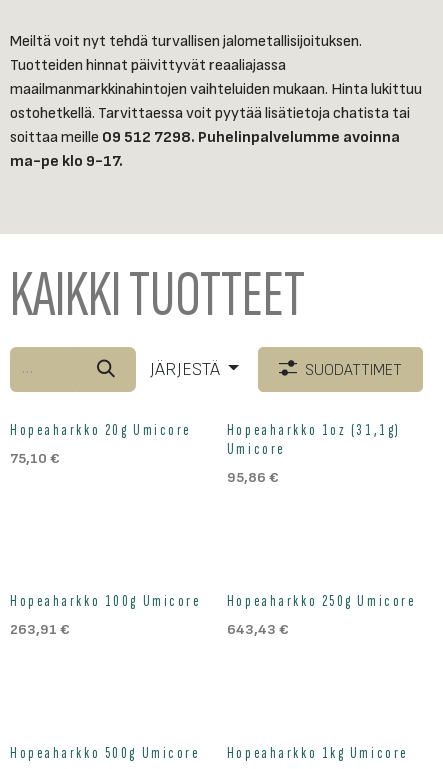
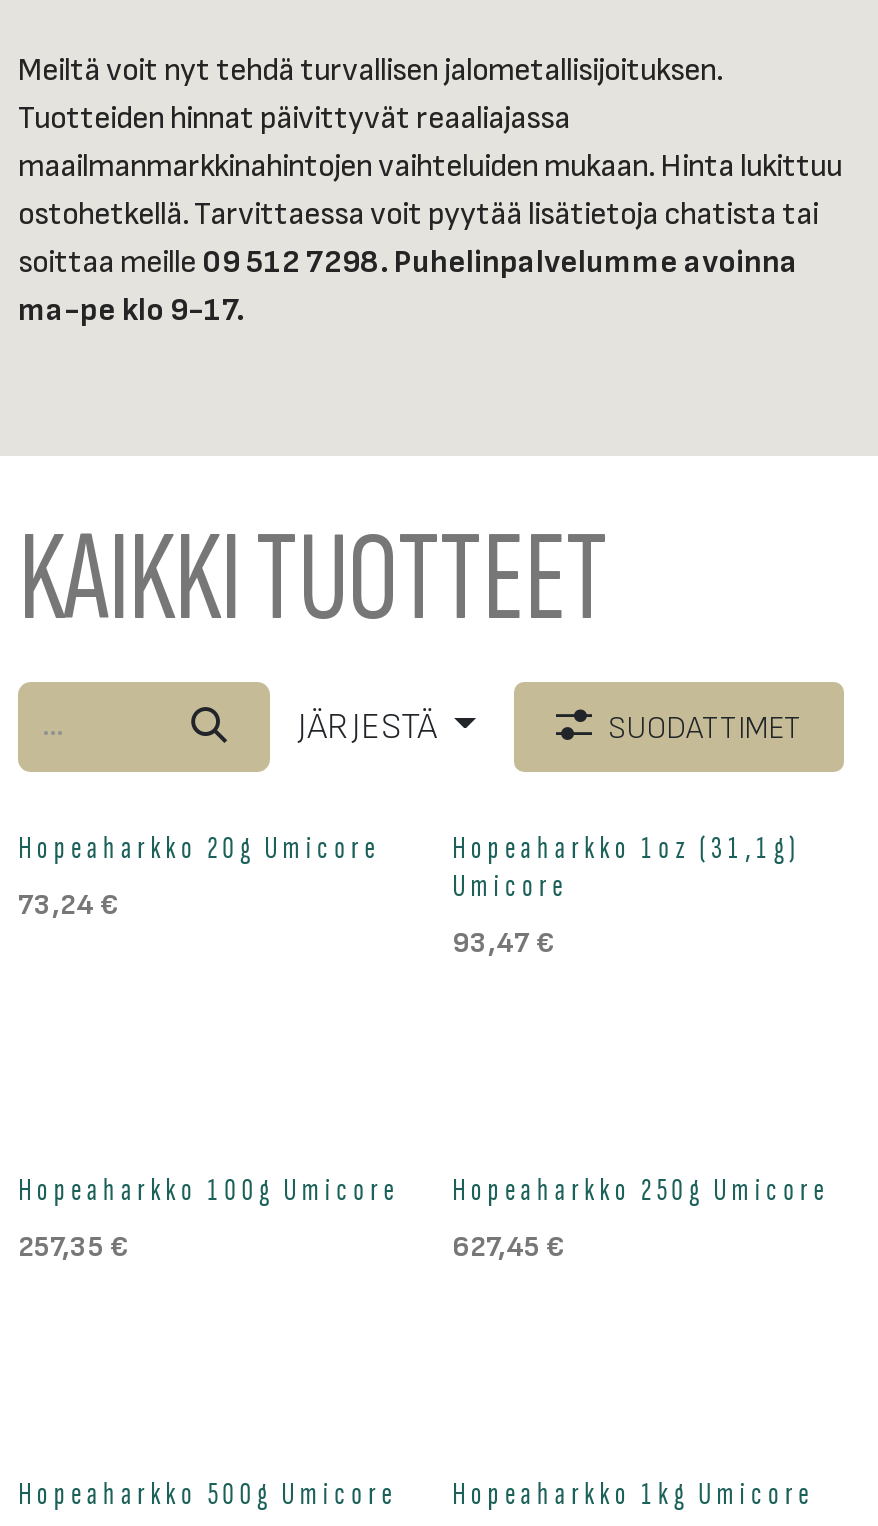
- 75,10 €
+ 73,24 €

- 95,86 €
+ 93,47 €

- 263,91 €
+ 257,35 €

- 643,43 €
+ 627,45 €
